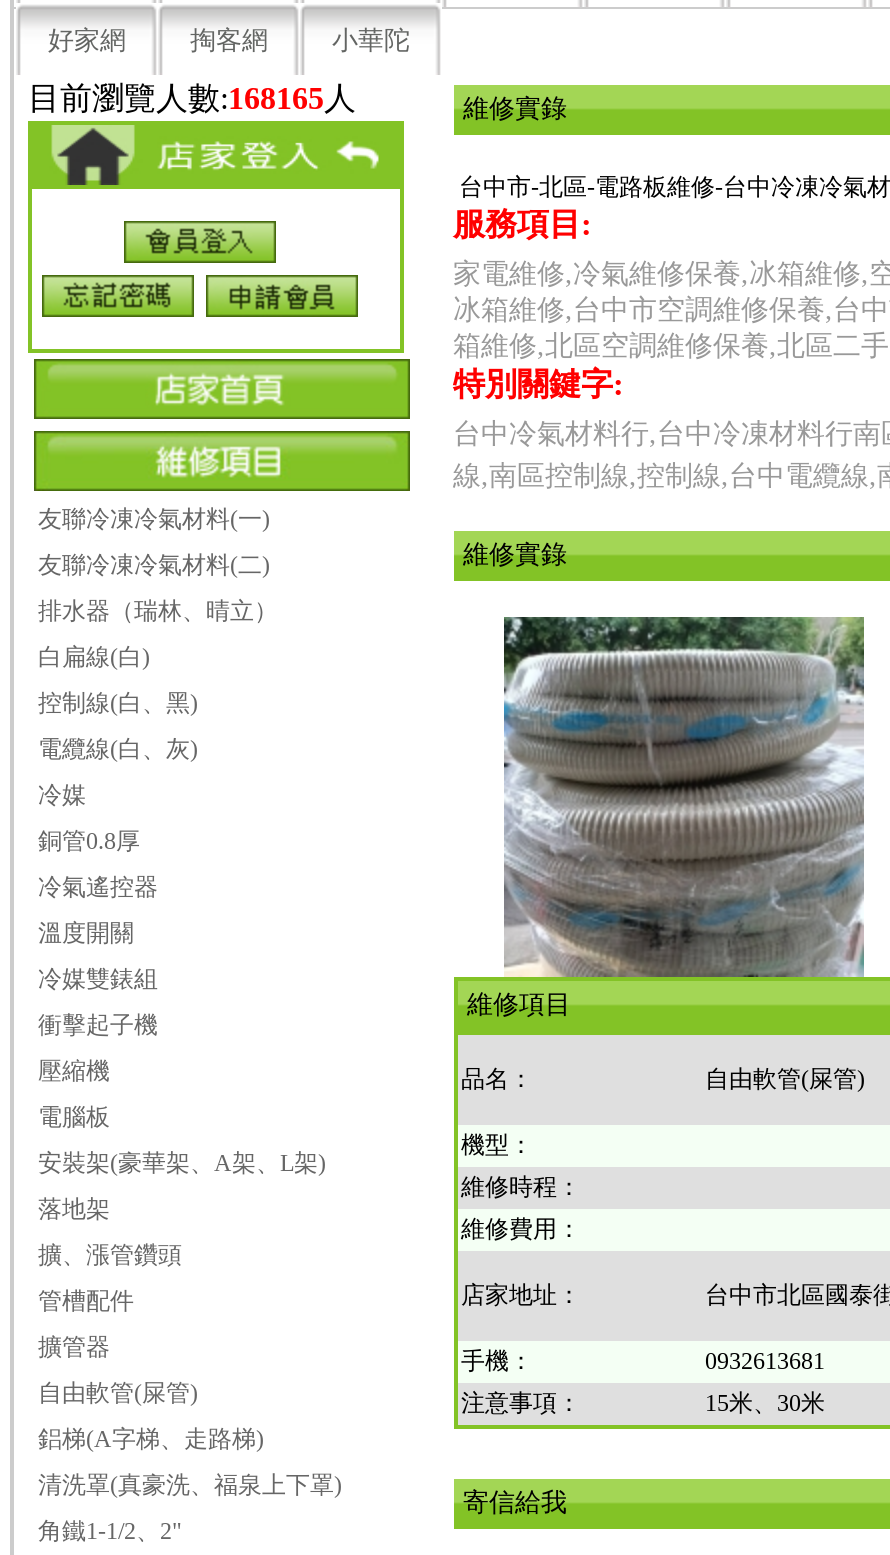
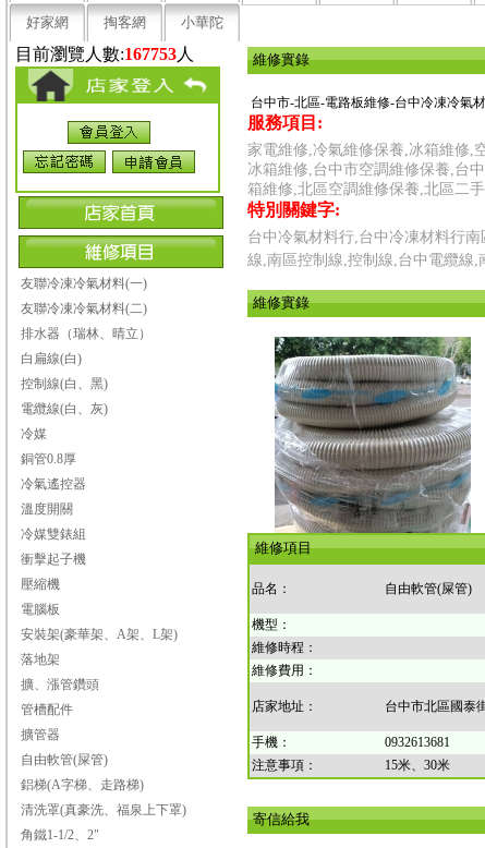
- 目前瀏覽人數:168165人
+ 目前瀏覽人數:167753人
